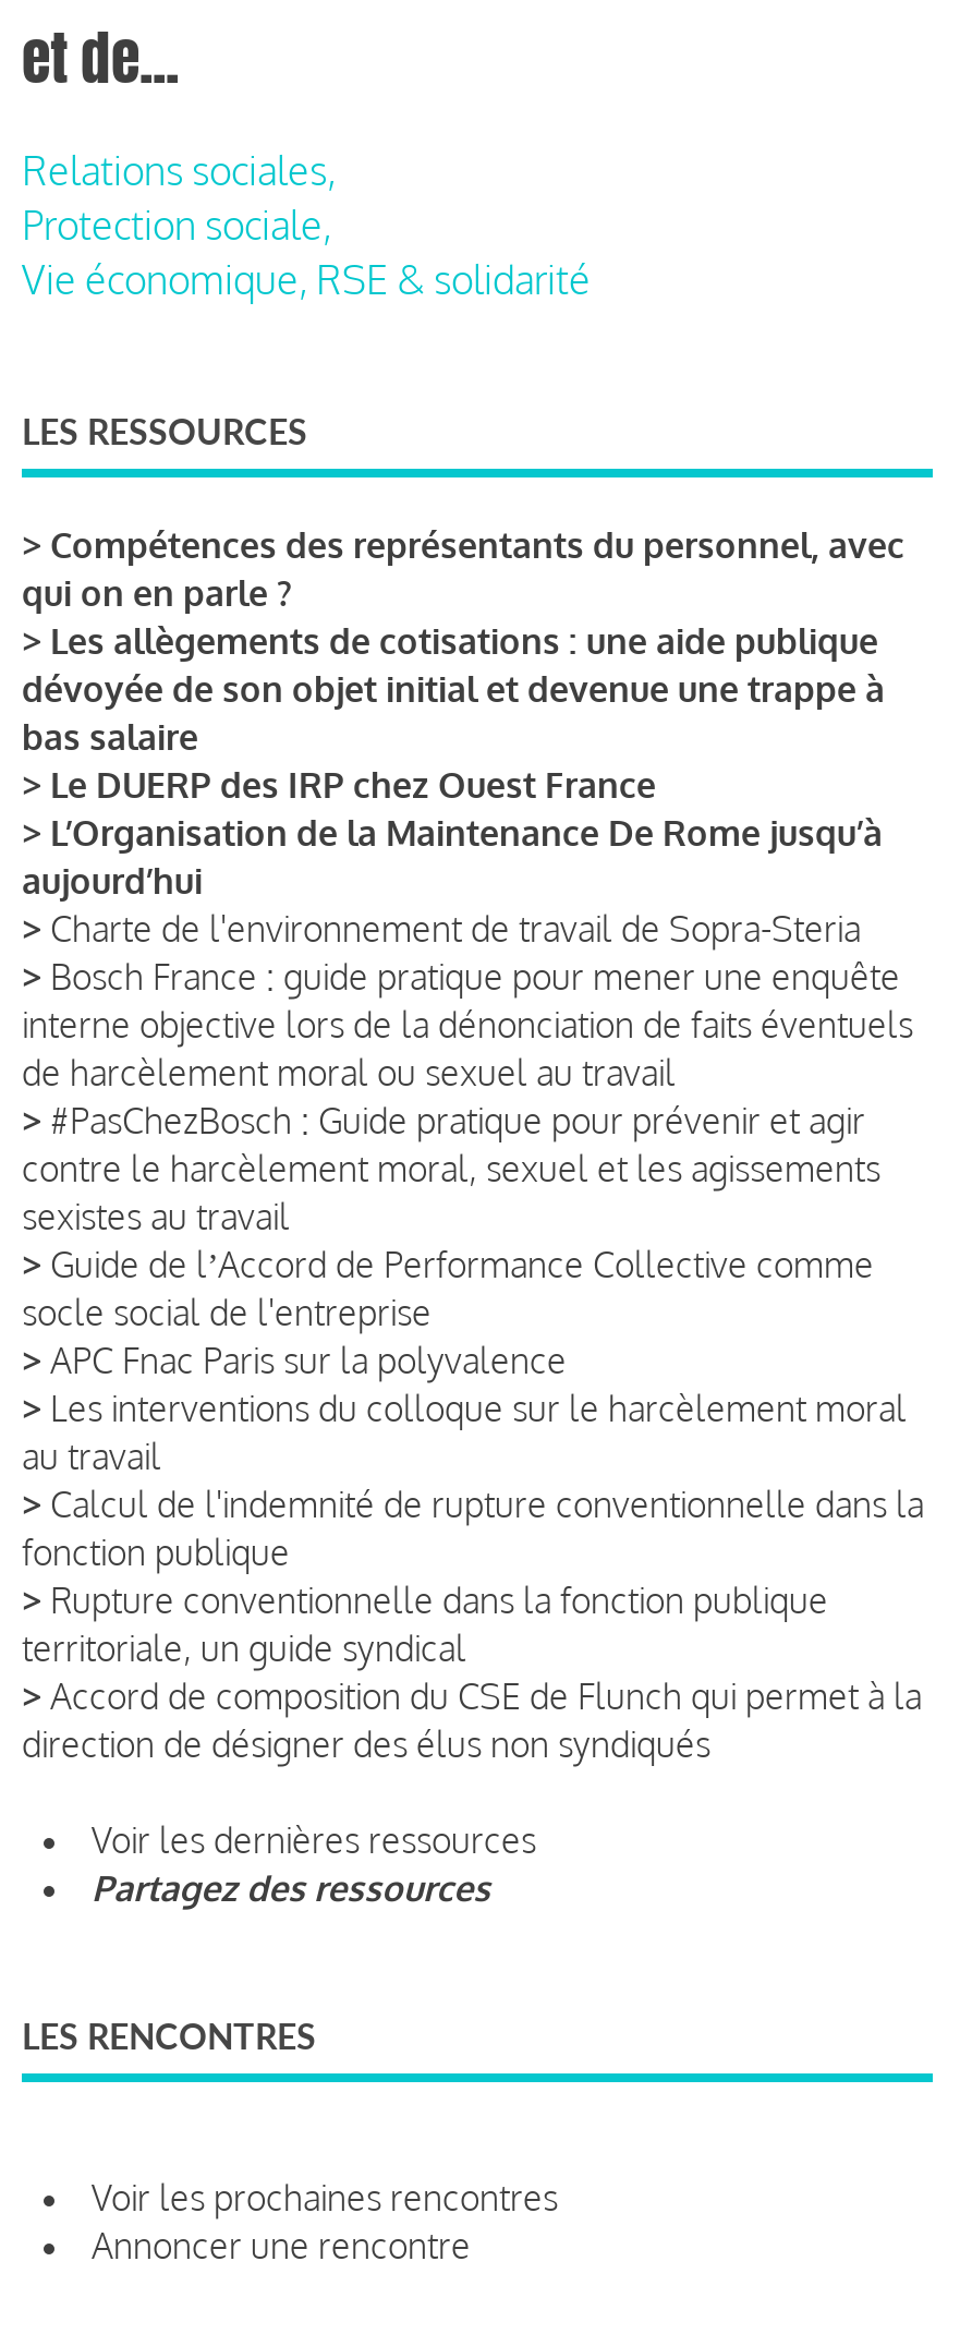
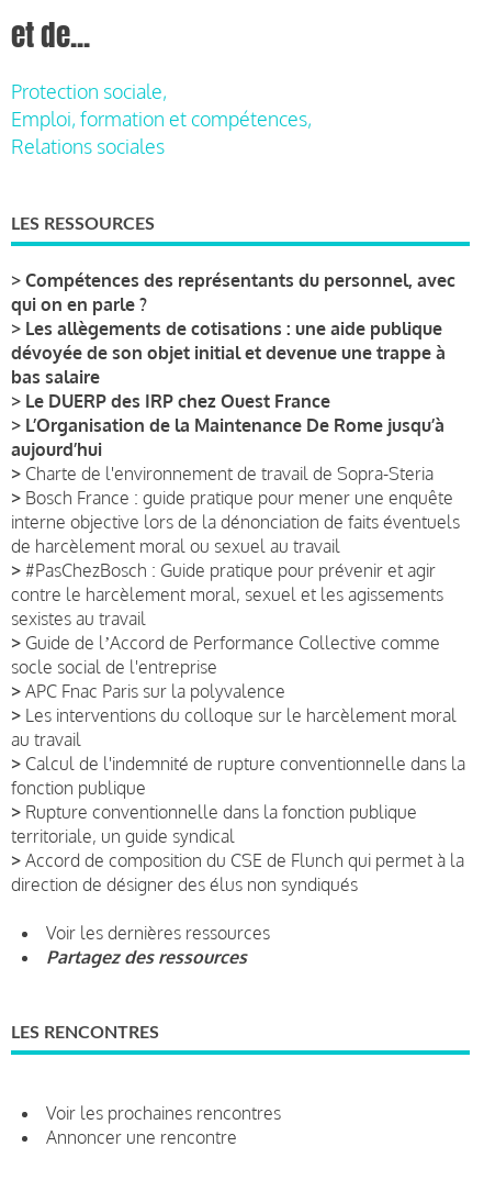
- Relations sociales,

moved up: Protection sociale,

- Vie économique, RSE & solidarité
+ Emploi, formation et compétences,
+ Relations sociales
